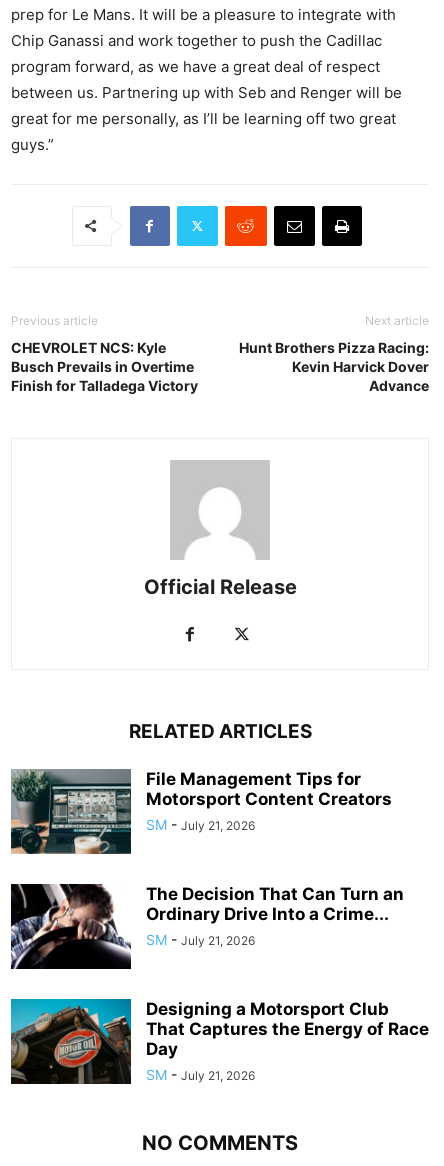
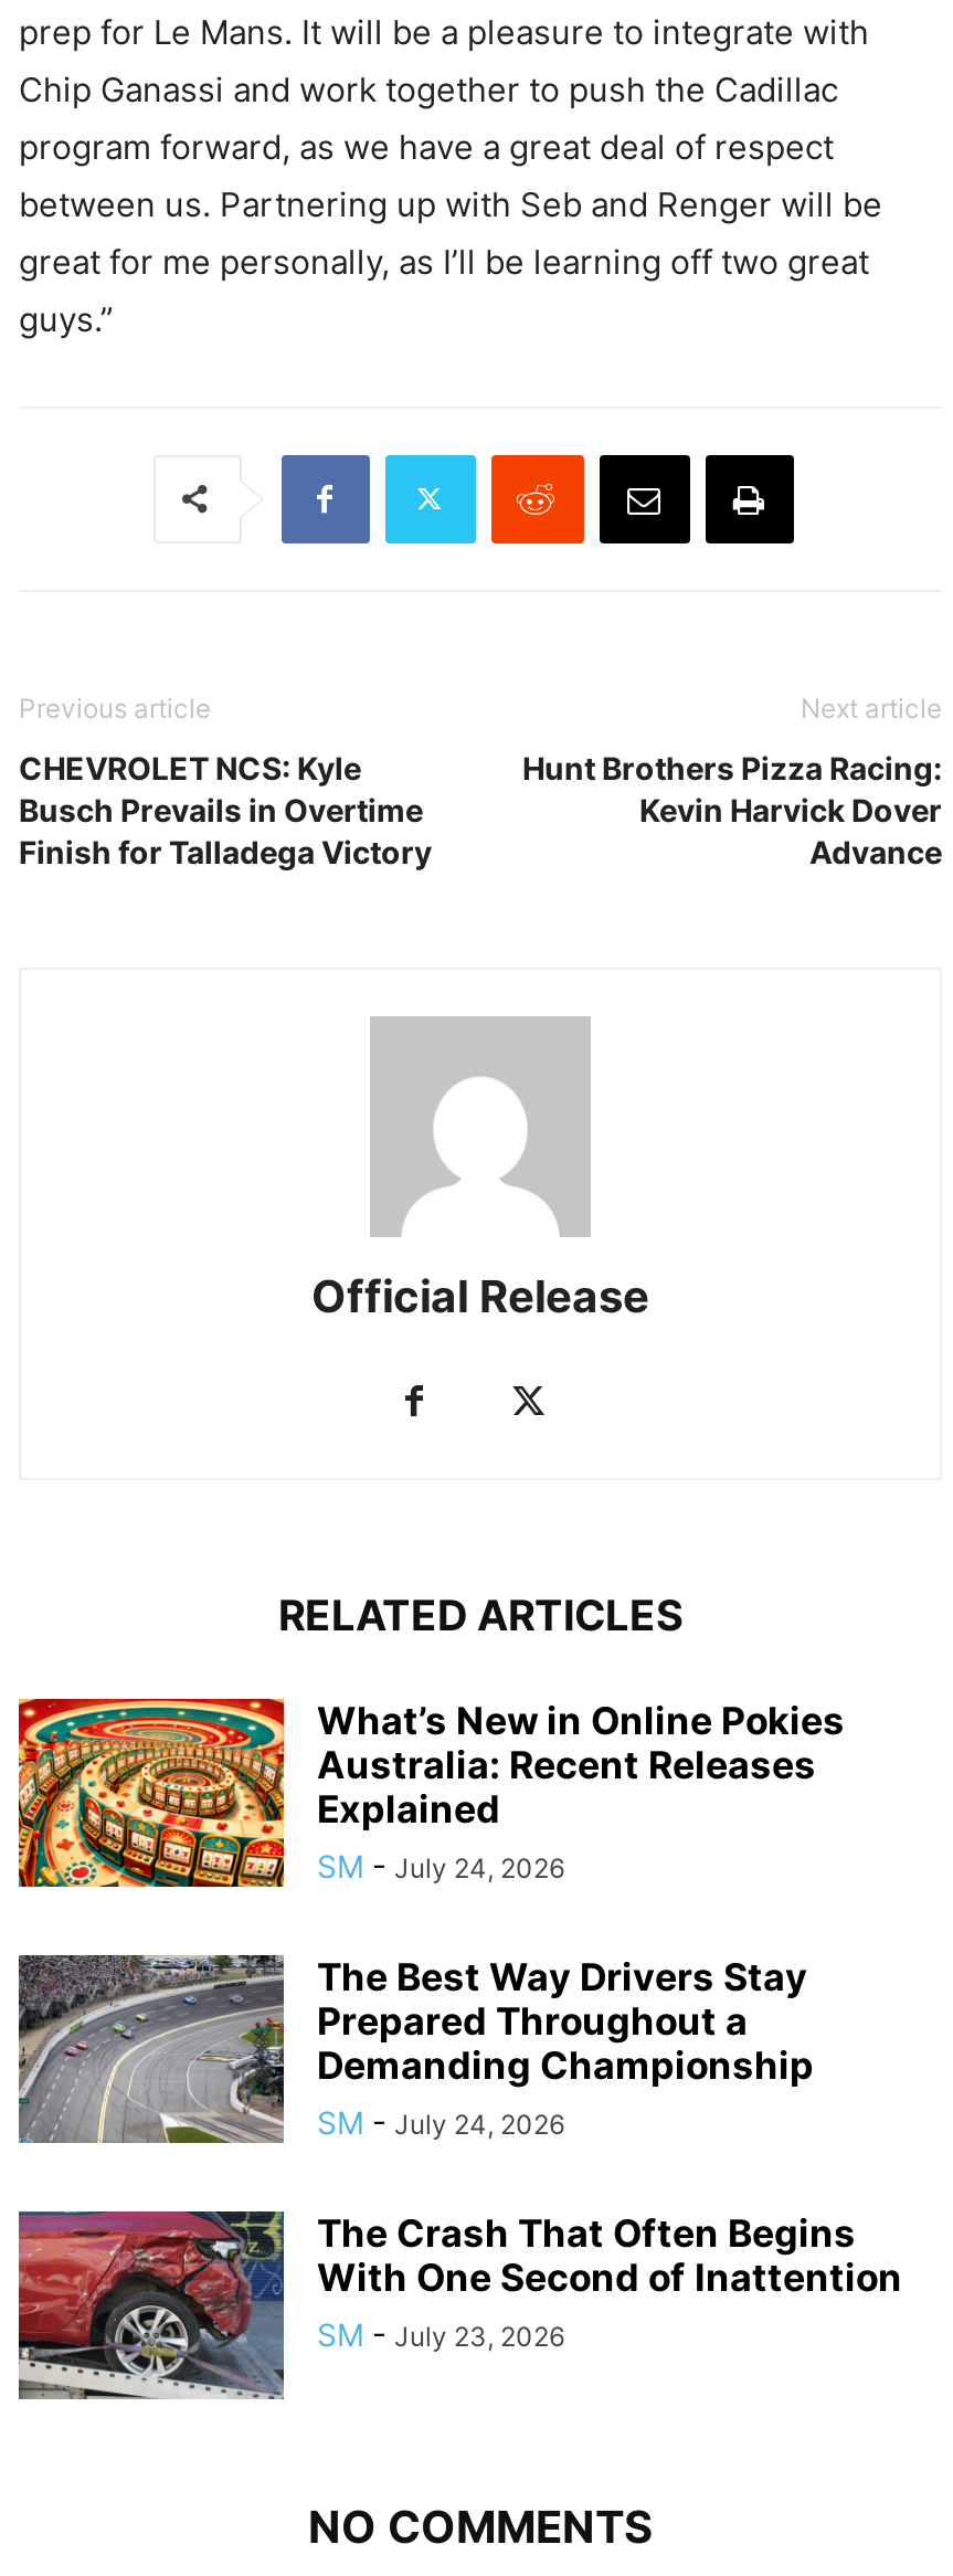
- [image]
- File Management Tips for
- Motorsport Content Creators
- SM - July 21, 2026
+ [image]
+ What’s New in Online Pokies
+ Australia: Recent Releases
+ Explained
+ SM - July 24, 2026

- [image]
- The Decision That Can Turn an
- Ordinary Drive Into a Crime...
- SM - July 21, 2026
+ [image]
+ The Best Way Drivers Stay
+ Prepared Throughout a
+ Demanding Championship
+ SM - July 24, 2026

- [image]
- Designing a Motorsport Club
- That Captures the Energy of Race
- Day
- SM - July 21, 2026
+ [image]
+ The Crash That Often Begins
+ With One Second of Inattention
+ SM - July 23, 2026
